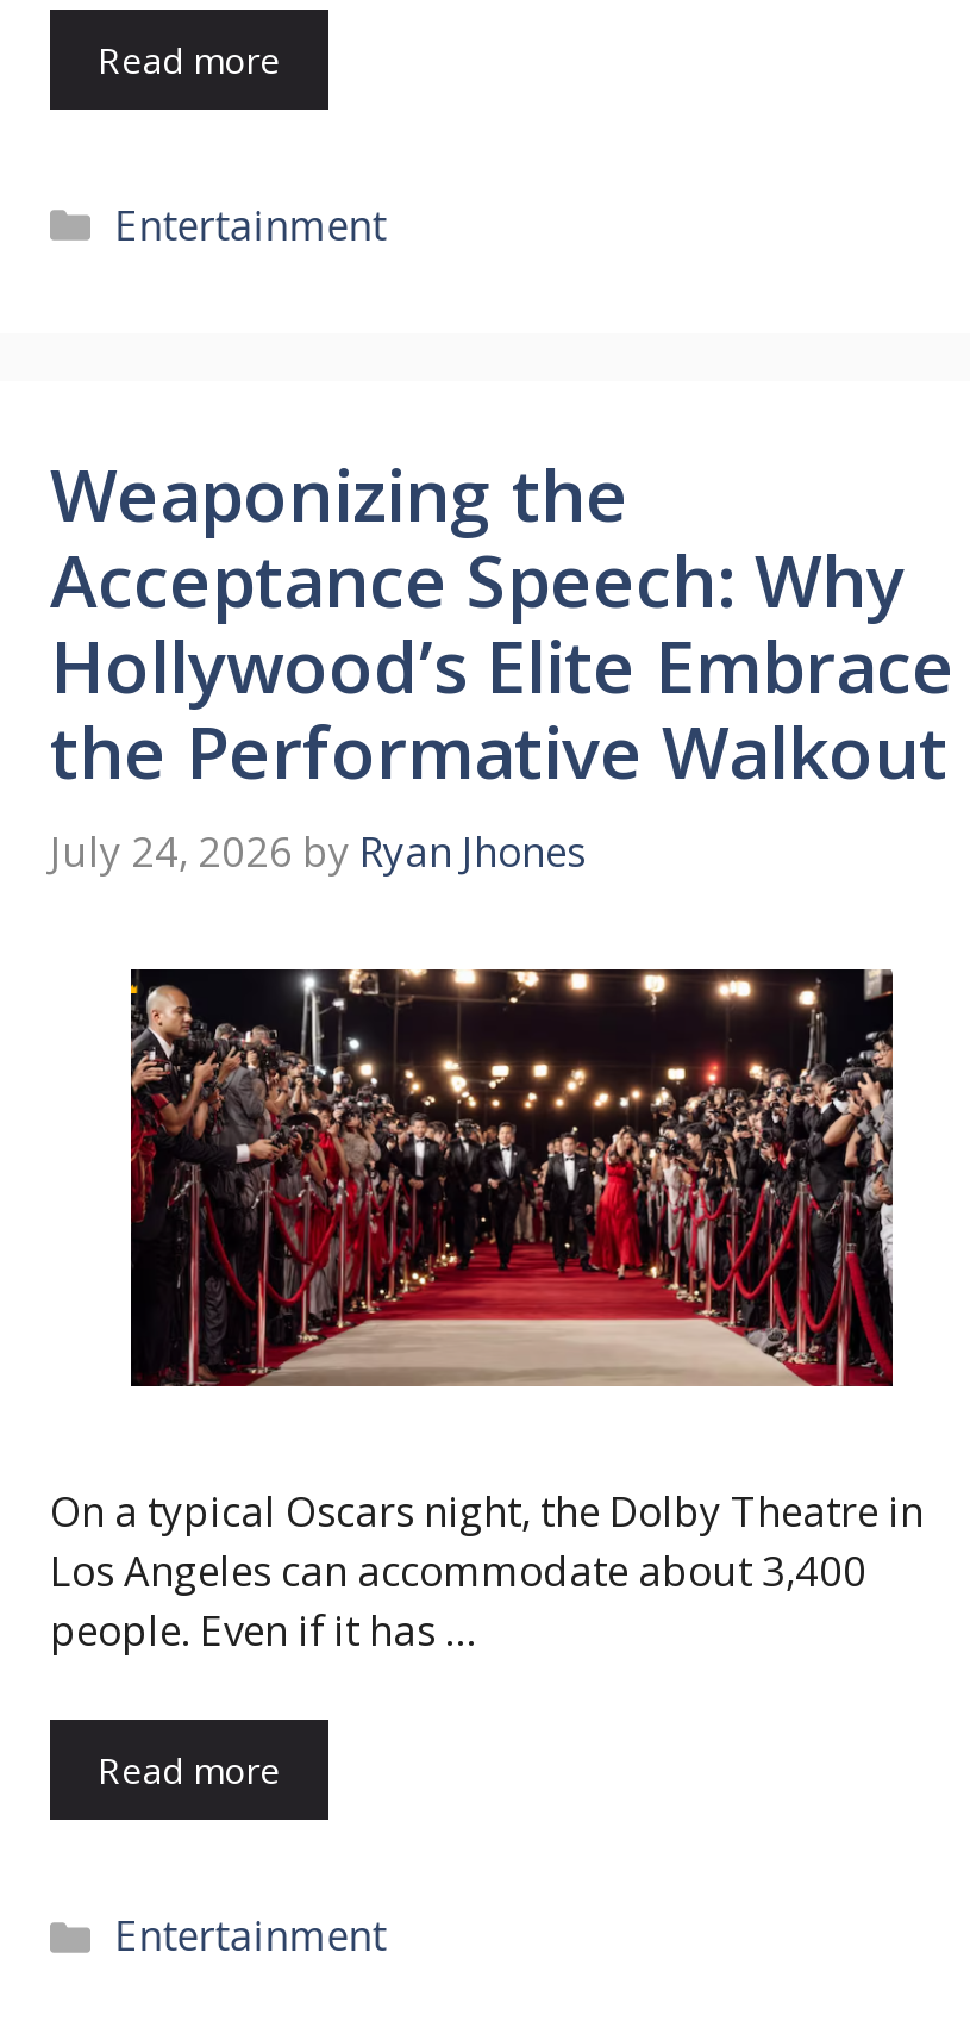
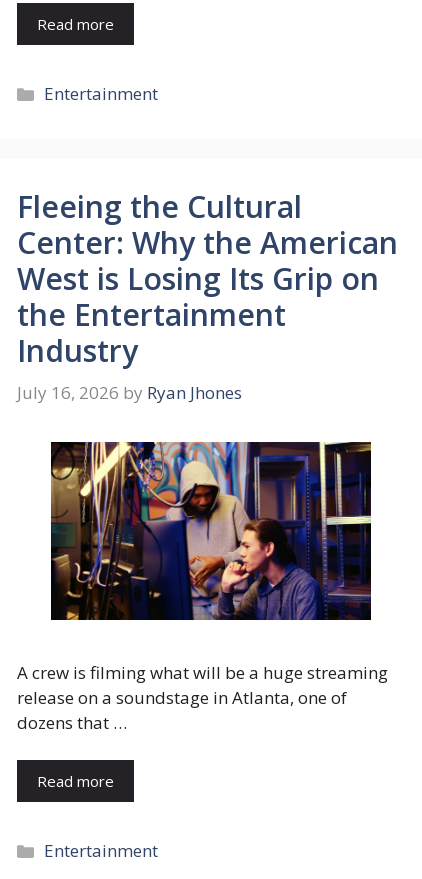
- Weaponizing the
- Acceptance Speech: Why
- Hollywood’s Elite Embrace
- the Performative Walkout
- July 24, 2026 by Ryan Jhones
+ Fleeing the Cultural
+ Center: Why the American
+ West is Losing Its Grip on
+ the Entertainment
+ Industry
+ July 16, 2026 by Ryan Jhones

- [image]
+ [image]

- On a typical Oscars night, the Dolby Theatre in
- Los Angeles can accommodate about 3,400
- people. Even if it has …
+ A crew is filming what will be a huge streaming
+ release on a soundstage in Atlanta, one of
+ dozens that …
